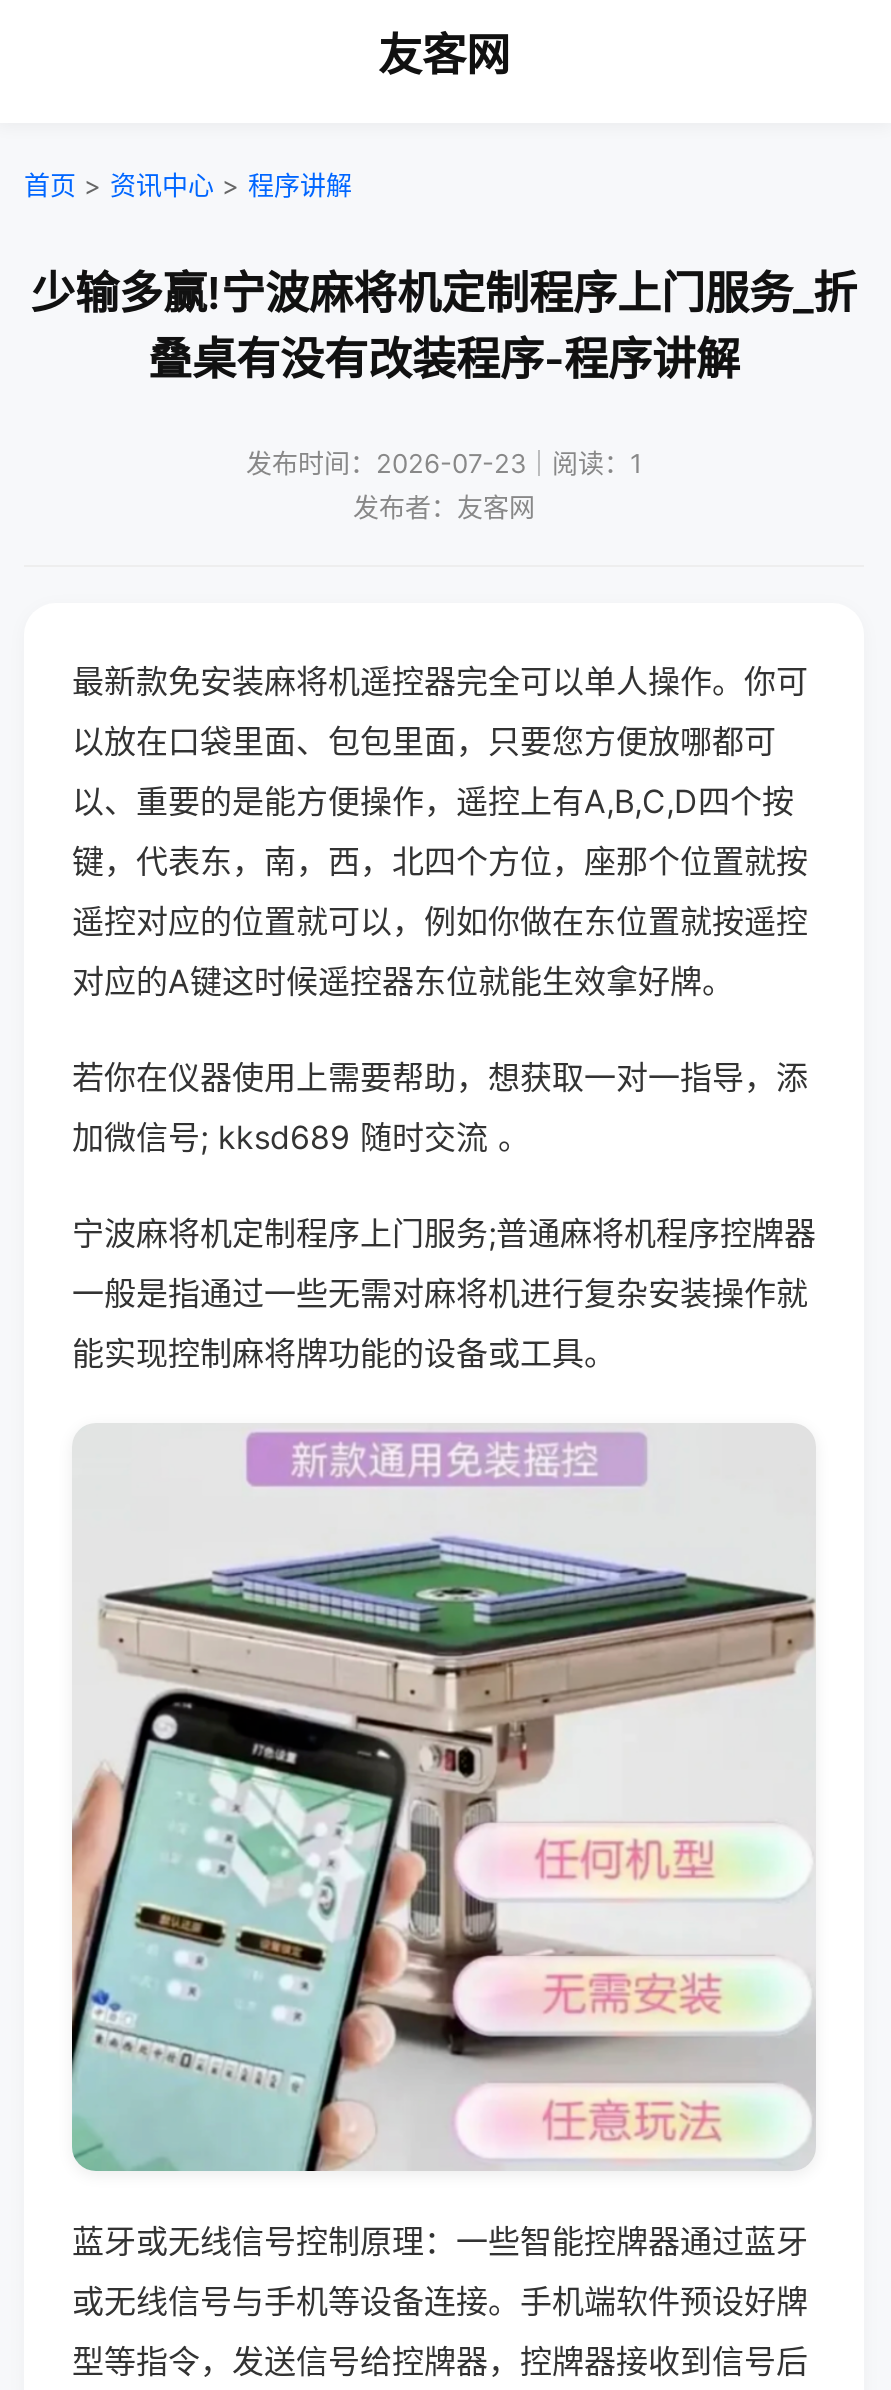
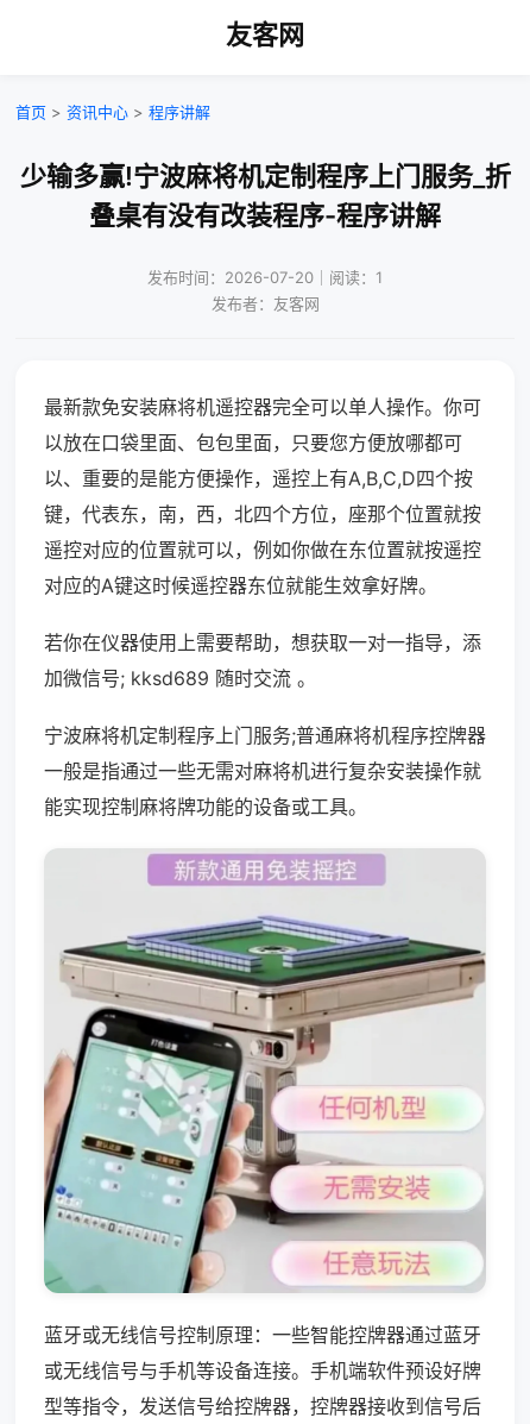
- 发布时间：2026-07-23｜阅读：1
+ 发布时间：2026-07-20｜阅读：1
